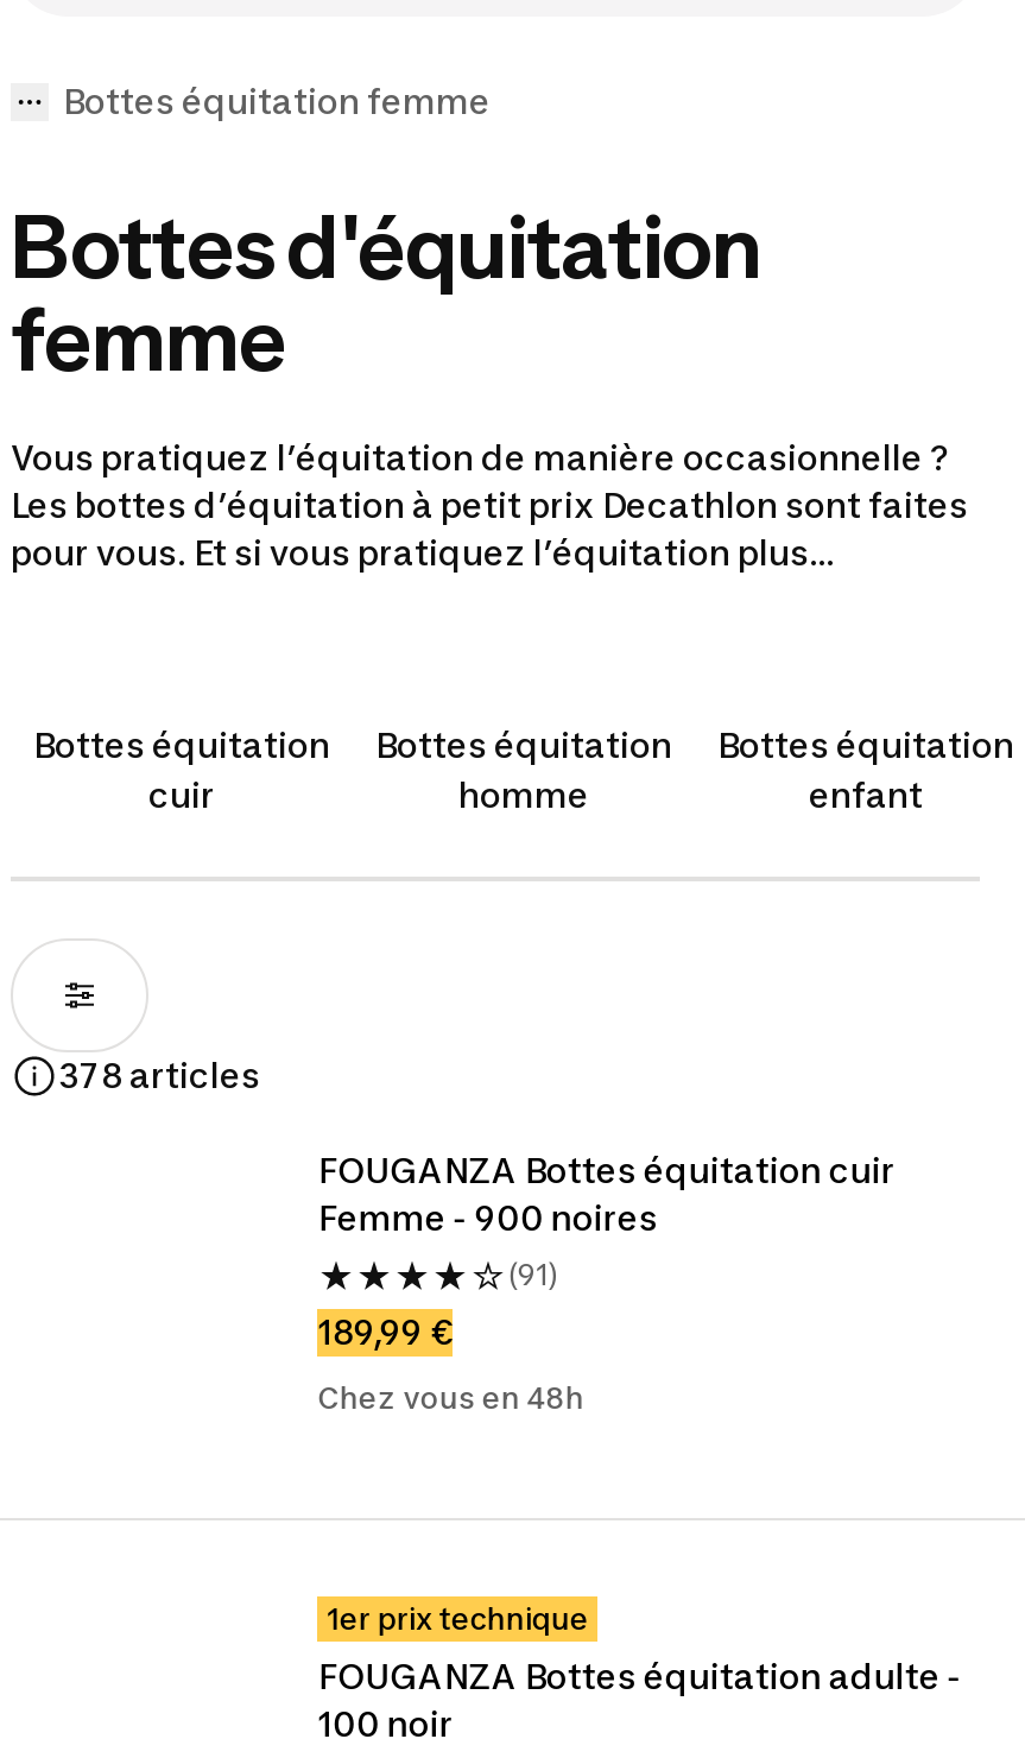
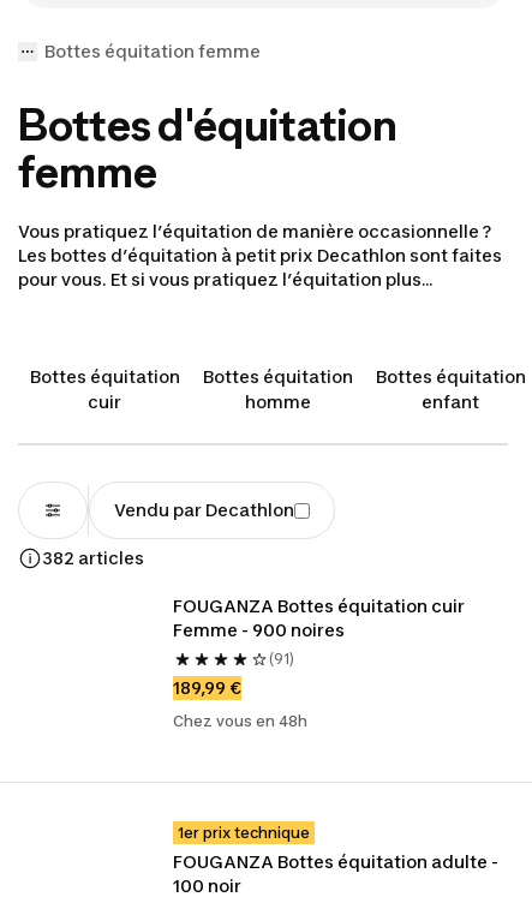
- 378 articles
+ Vendu par Decathlon
+ 382 articles
